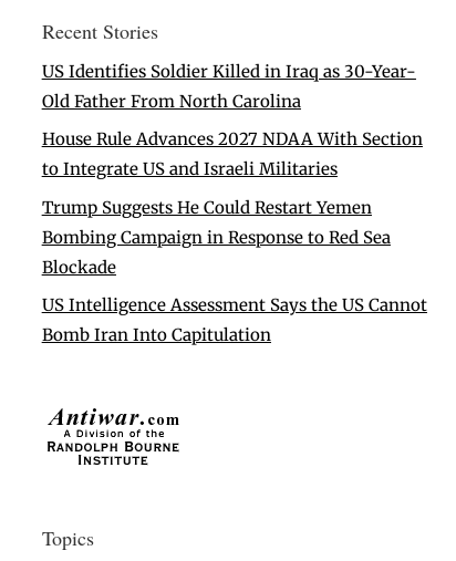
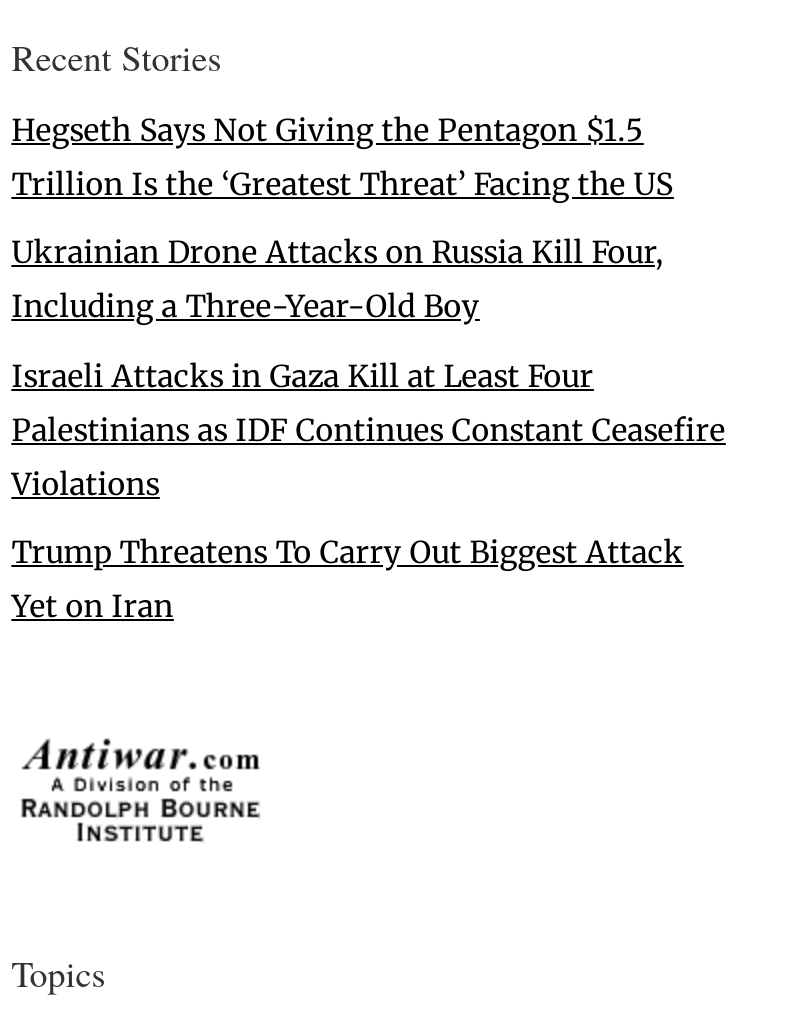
- US Identifies Soldier Killed in Iraq as 30-Year-
- Old Father From North Carolina
+ Hegseth Says Not Giving the Pentagon $1.5
+ Trillion Is the ‘Greatest Threat’ Facing the US

- House Rule Advances 2027 NDAA With Section
- to Integrate US and Israeli Militaries
+ Ukrainian Drone Attacks on Russia Kill Four,
+ Including a Three-Year-Old Boy

- Trump Suggests He Could Restart Yemen
- Bombing Campaign in Response to Red Sea
- Blockade
+ Israeli Attacks in Gaza Kill at Least Four
+ Palestinians as IDF Continues Constant Ceasefire
+ Violations

- US Intelligence Assessment Says the US Cannot
- Bomb Iran Into Capitulation
+ Trump Threatens To Carry Out Biggest Attack
+ Yet on Iran
